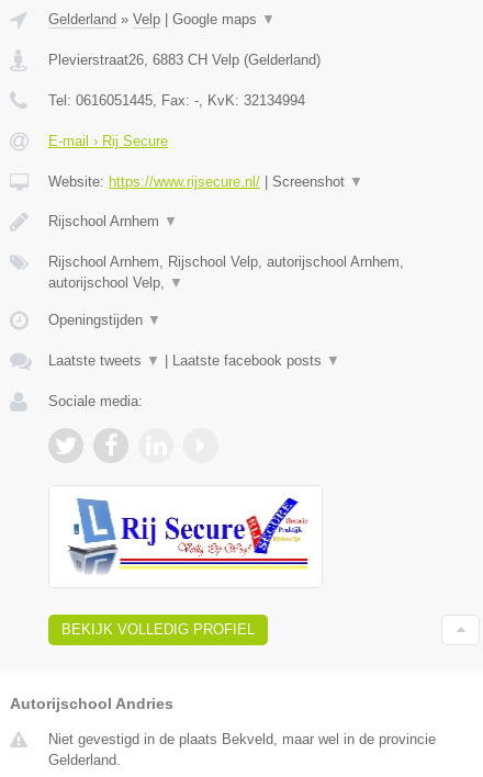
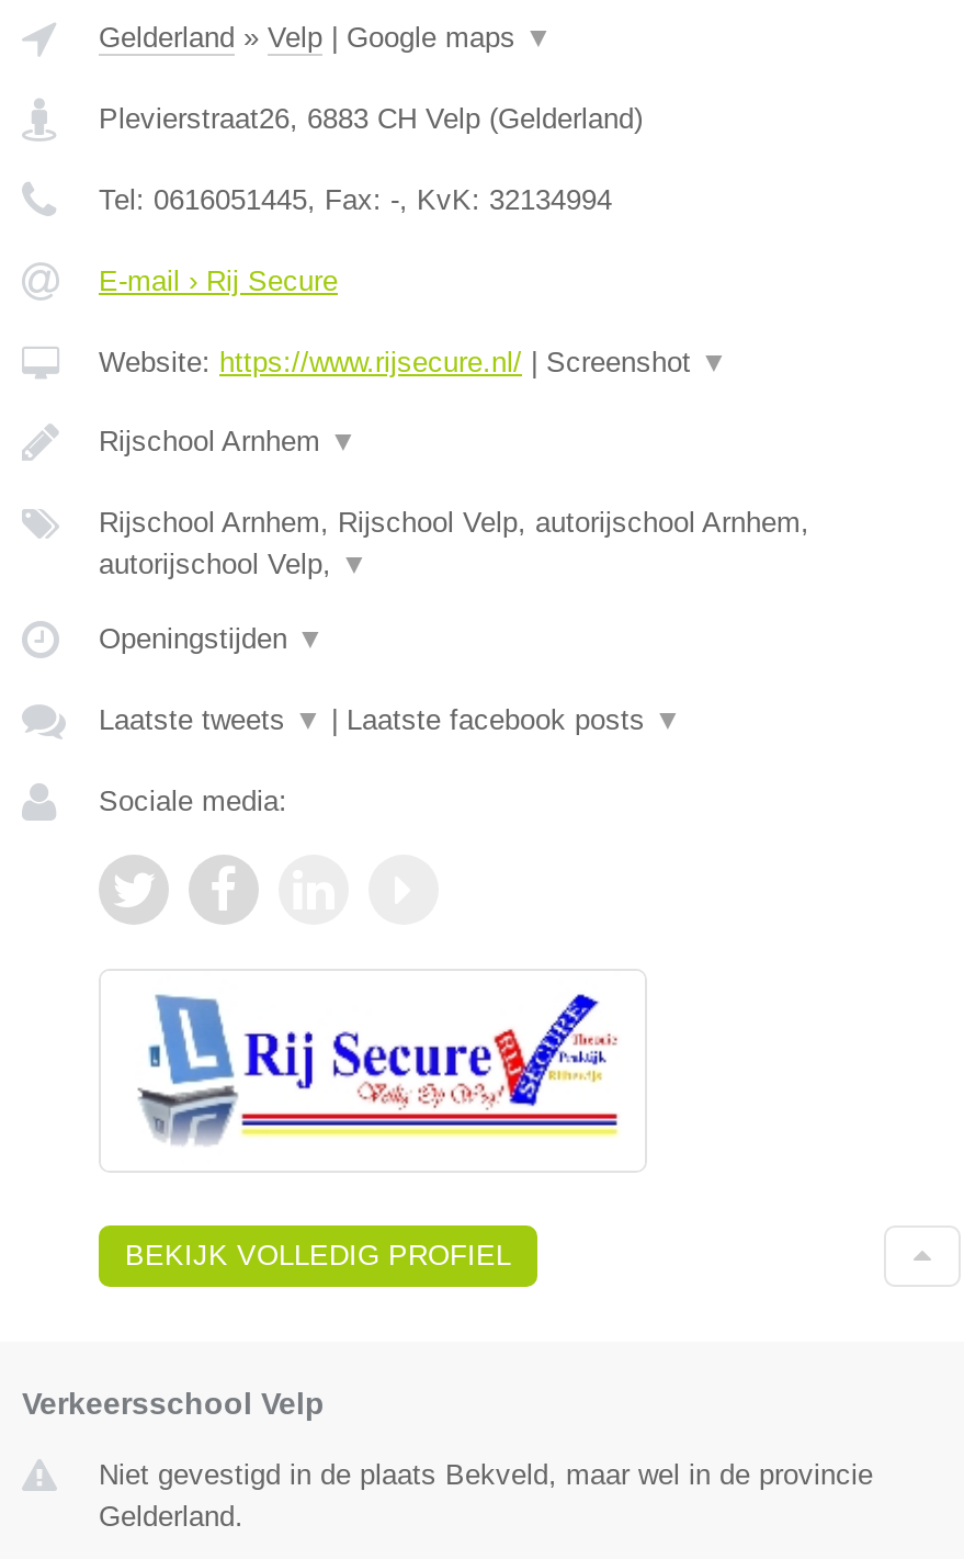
- Autorijschool Andries
+ Verkeersschool Velp
